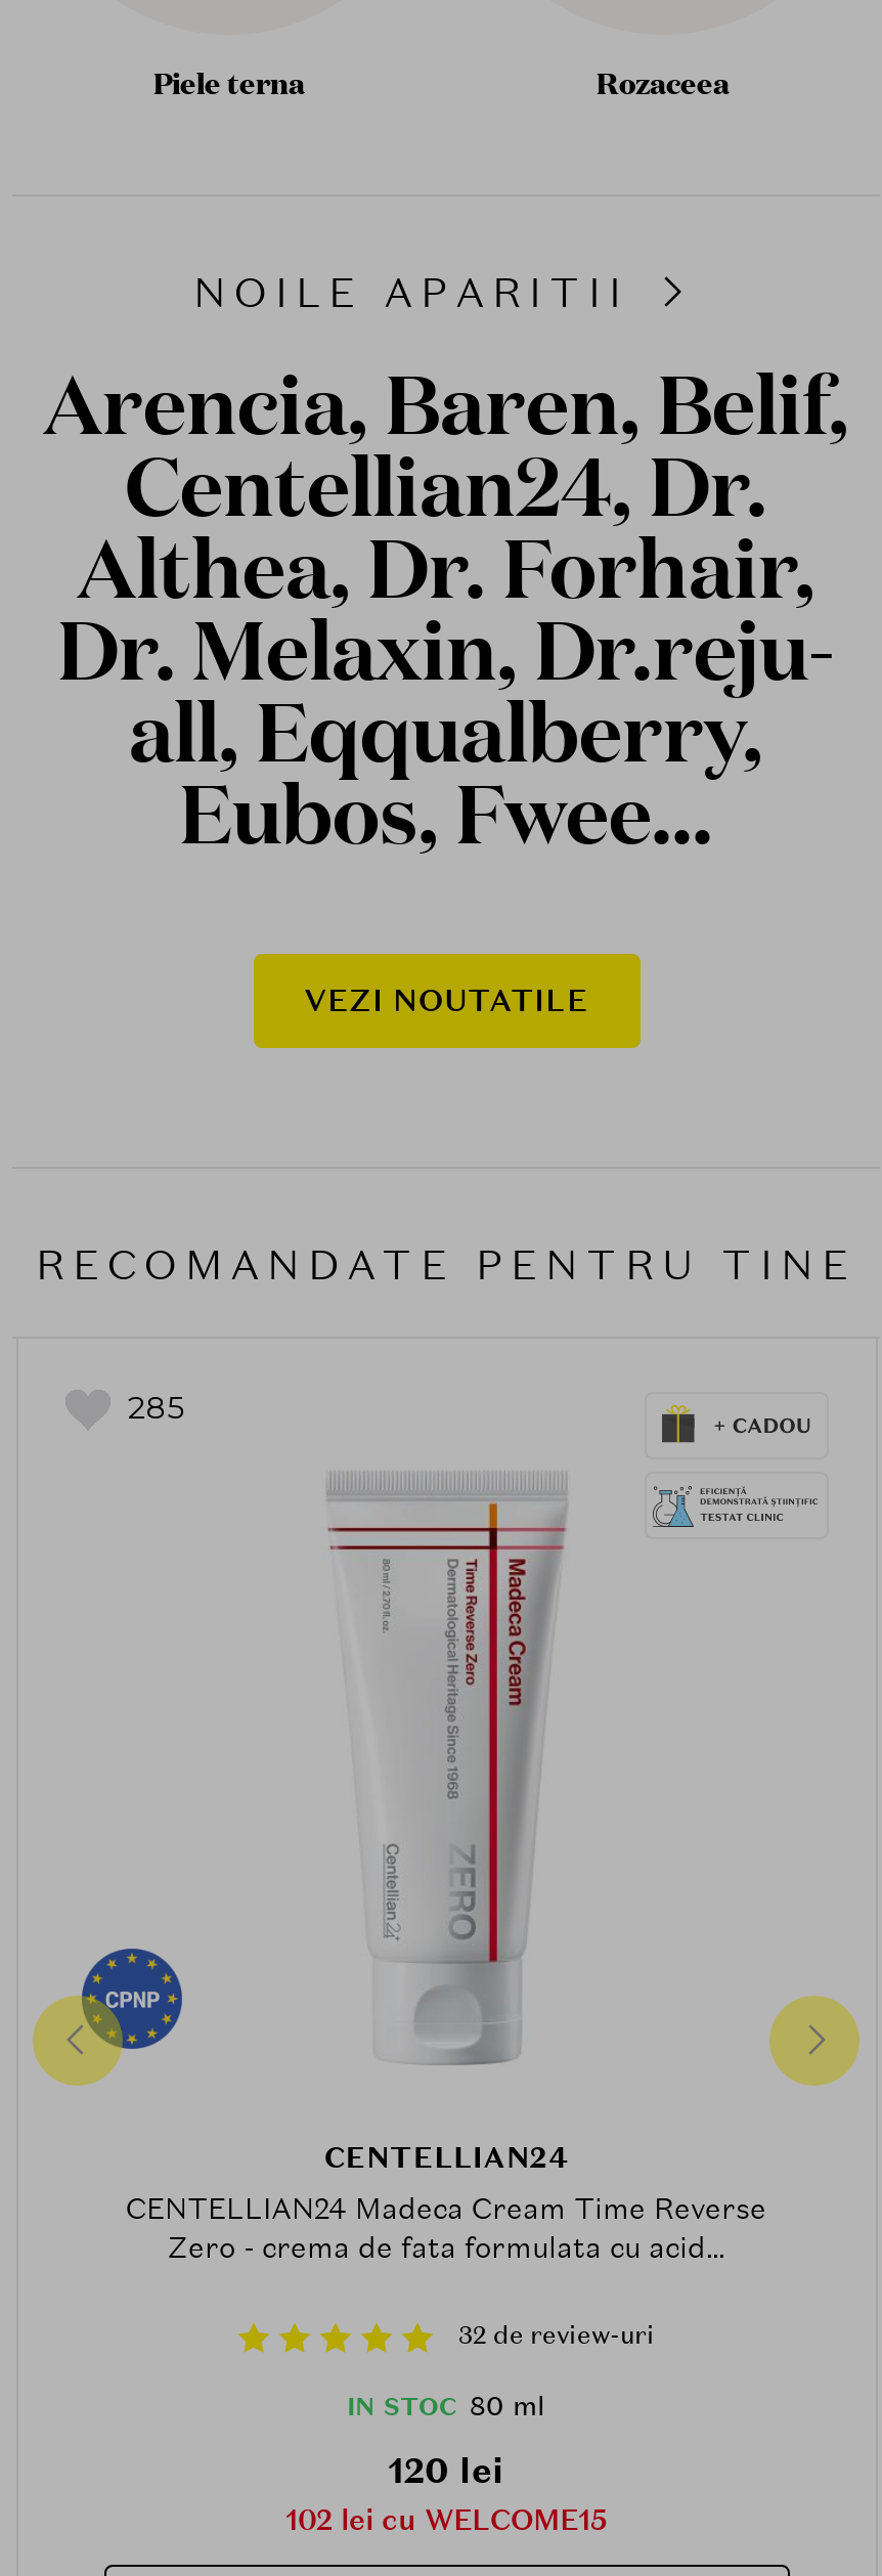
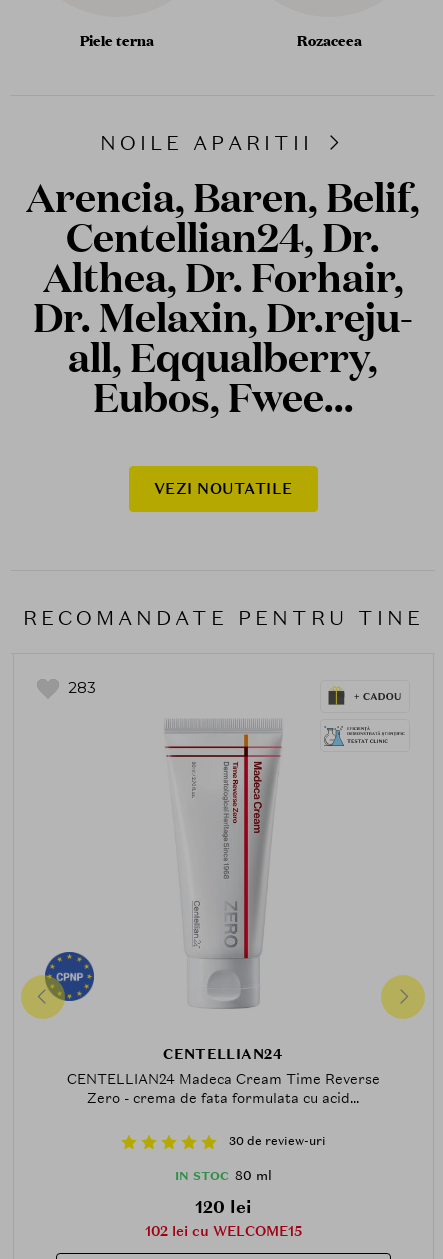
- 285
+ 283

- 32 de review-uri
+ 30 de review-uri
